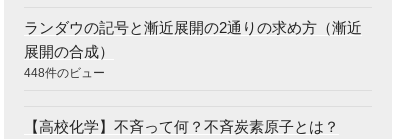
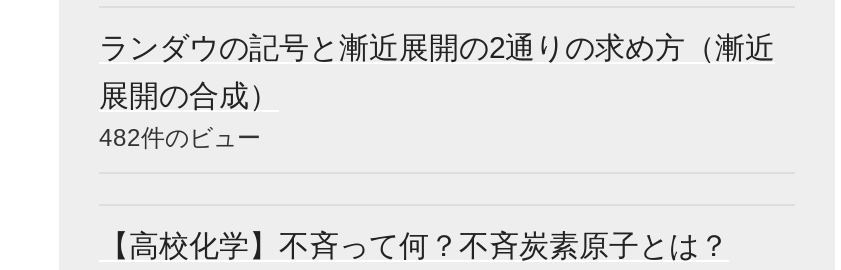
- 448件のビュー
+ 482件のビュー
